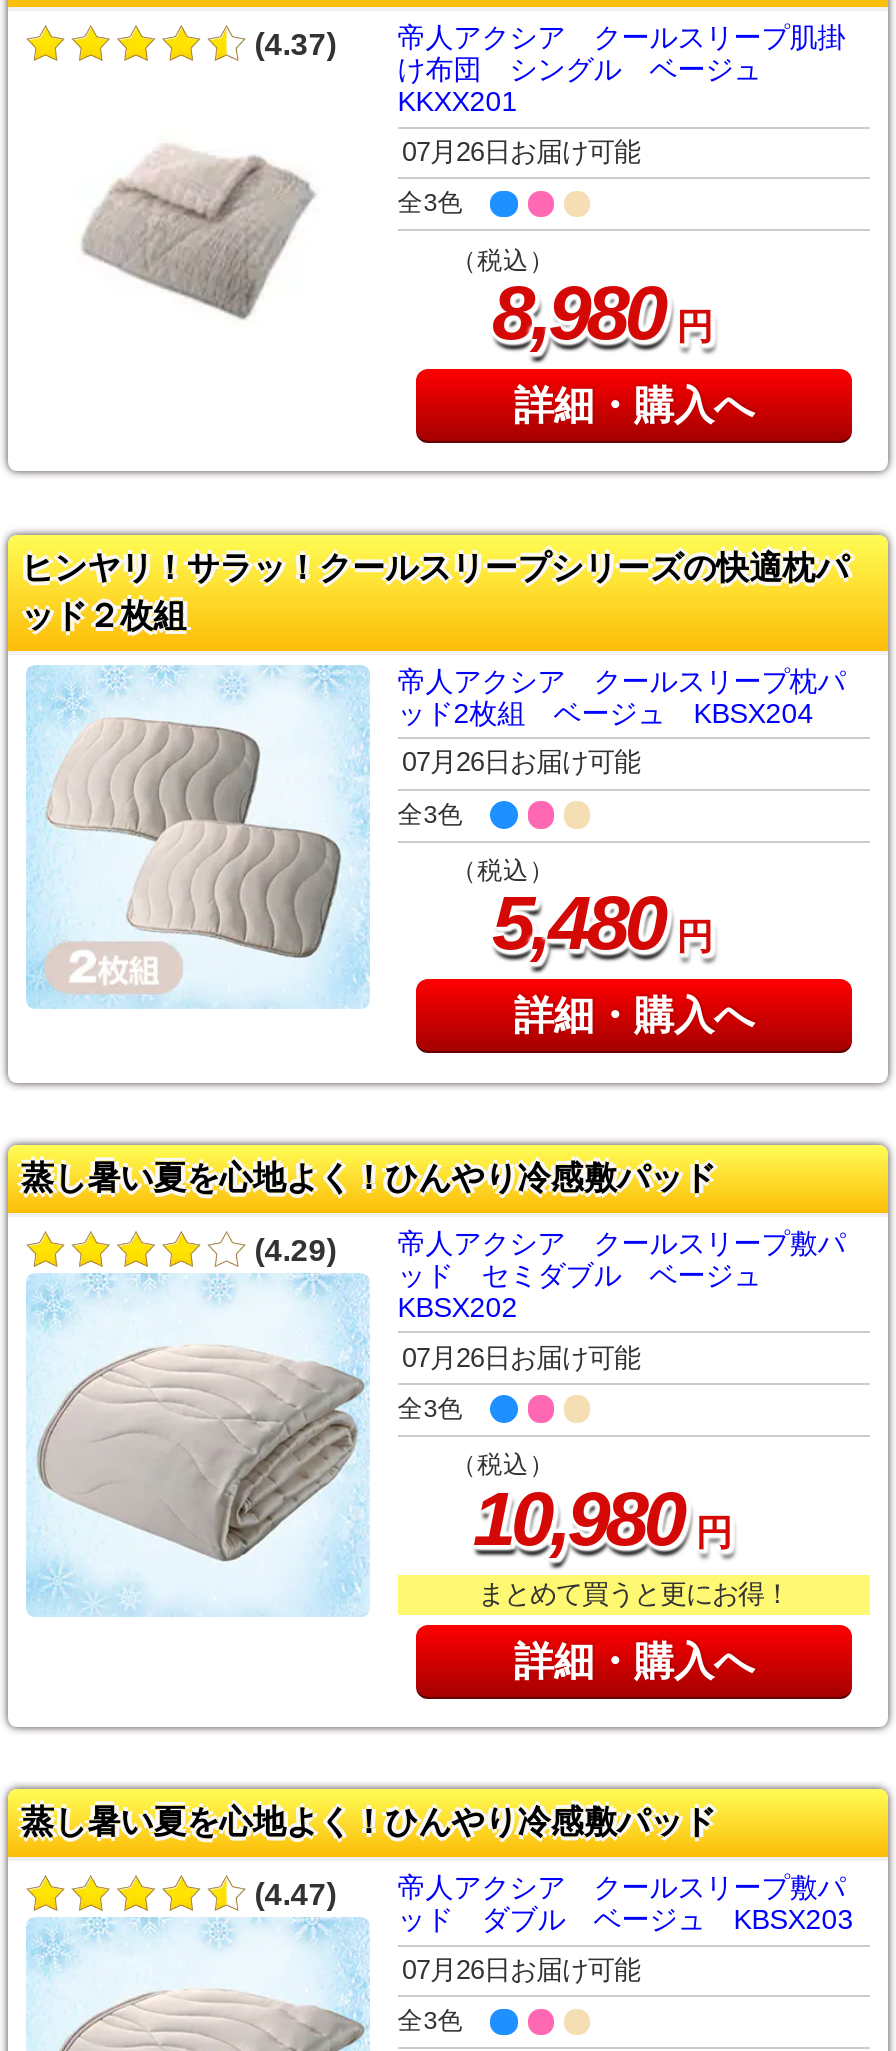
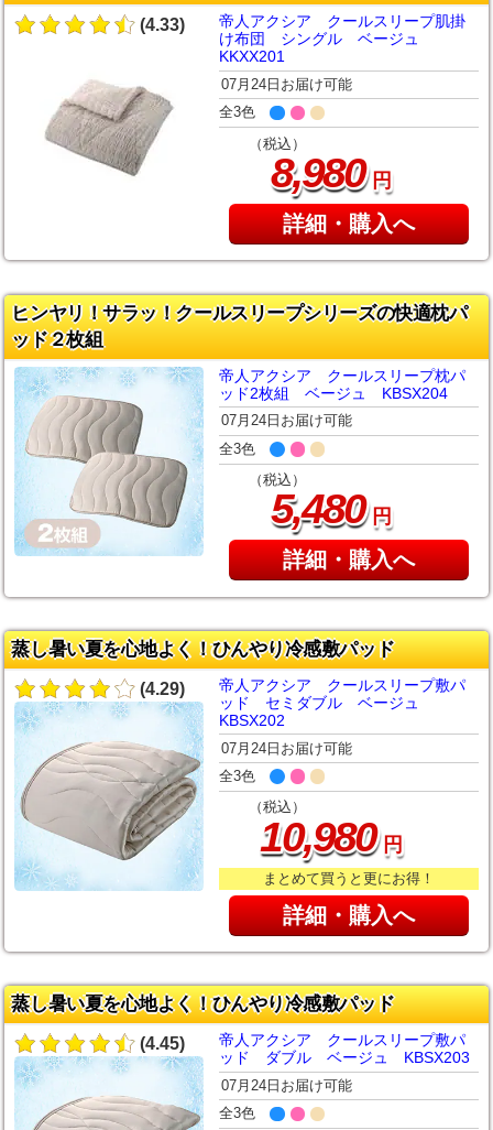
- (4.37) 帝人アクシア クールスリープ肌掛
+ (4.33) 帝人アクシア クールスリープ肌掛

- 07月26日お届け可能
+ 07月24日お届け可能

- 07月26日お届け可能
+ 07月24日お届け可能

- 07月26日お届け可能
+ 07月24日お届け可能

- (4.47) 帝人アクシア クールスリープ敷パ
+ (4.45) 帝人アクシア クールスリープ敷パ

- 07月26日お届け可能
+ 07月24日お届け可能
